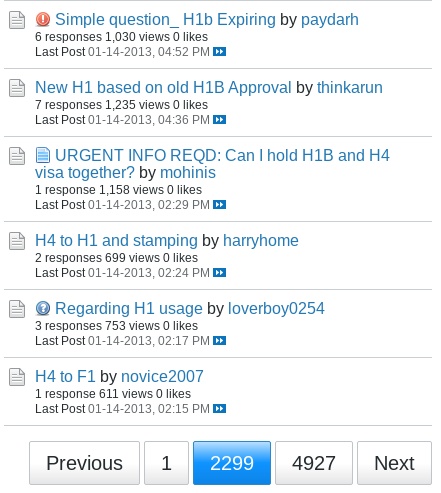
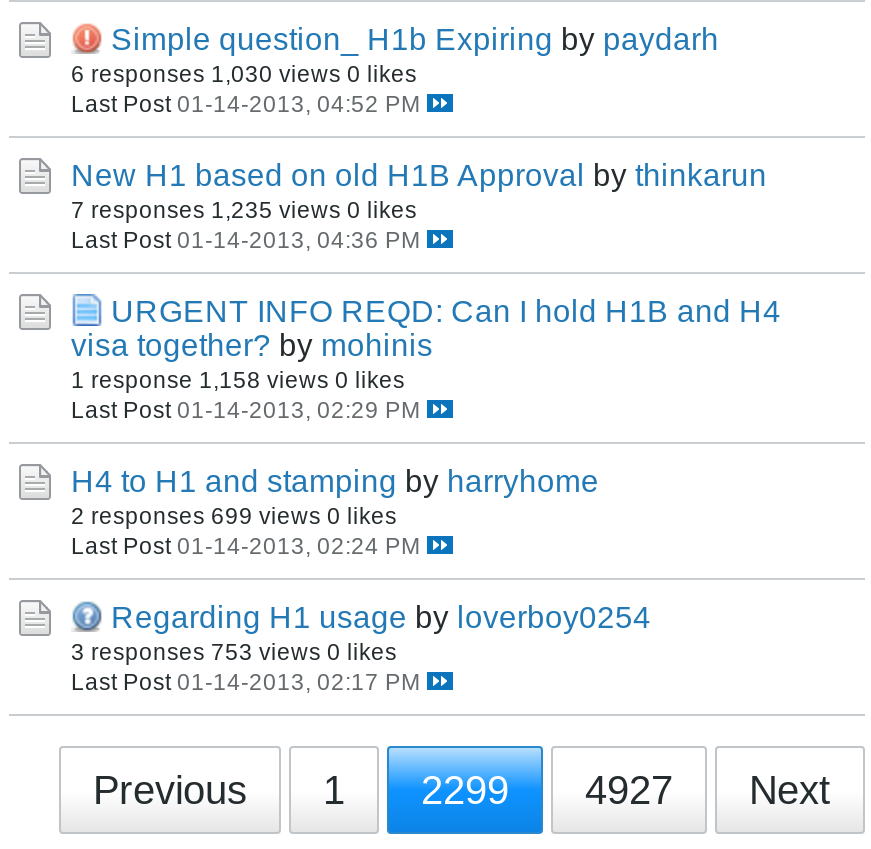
- H4 to F1 by novice2007
- 1 response 611 views 0 likes
- Last Post 01-14-2013, 02:15 PM
